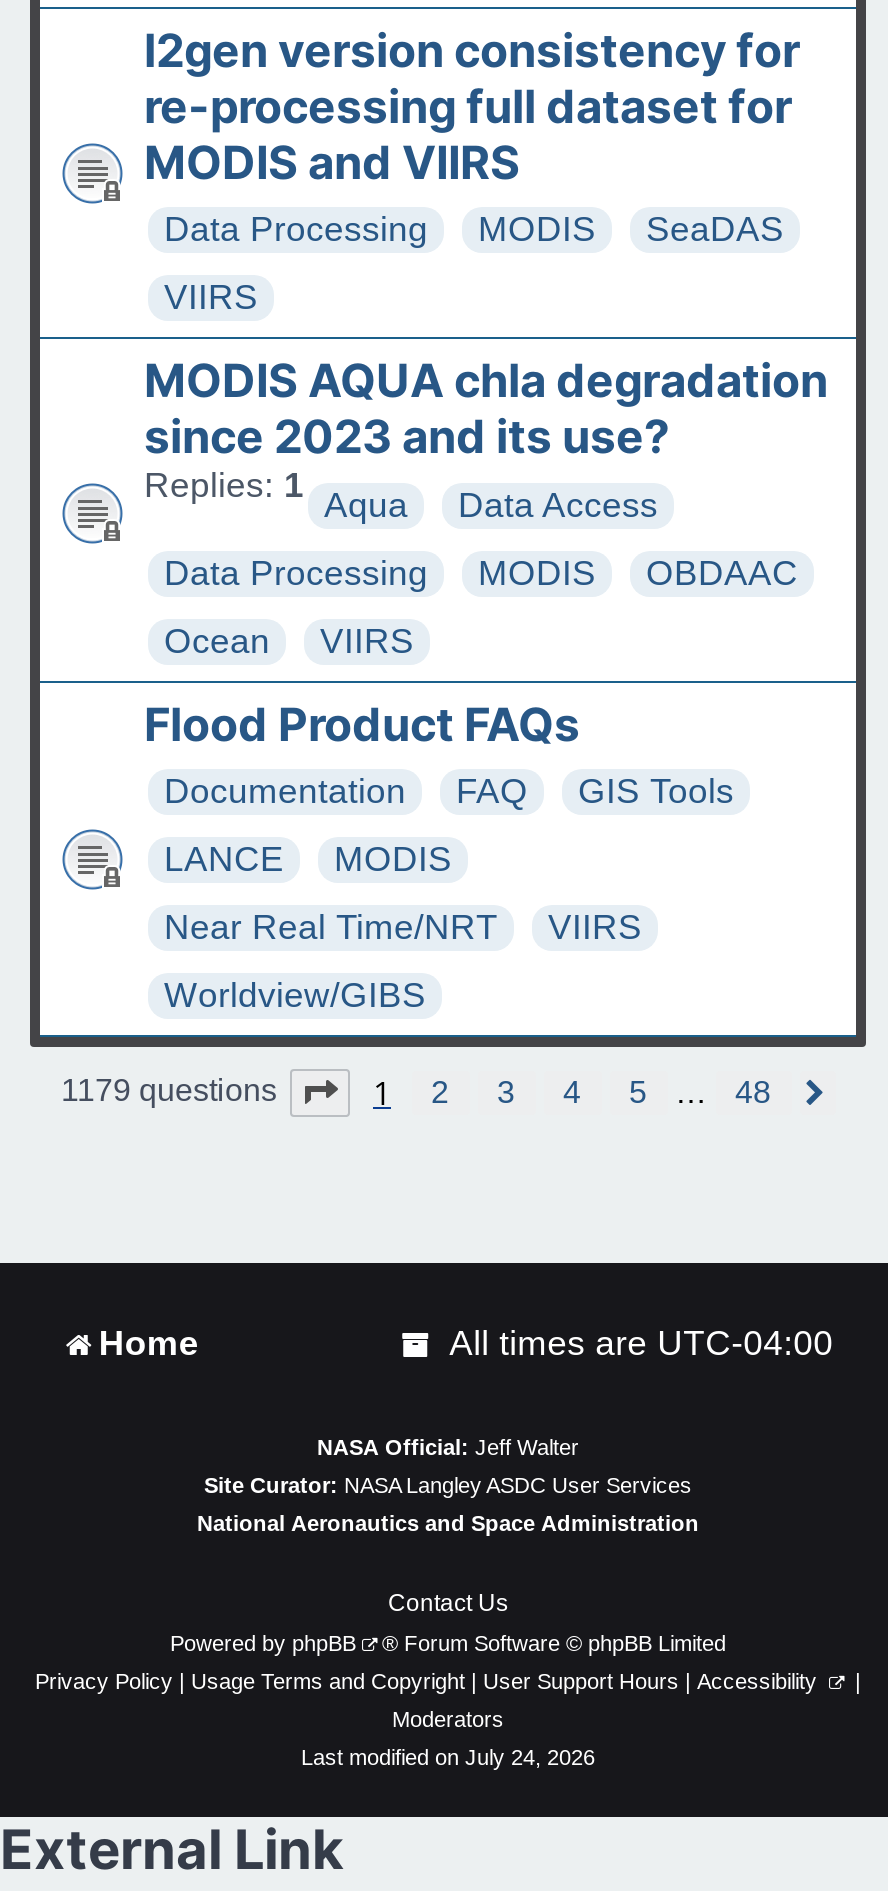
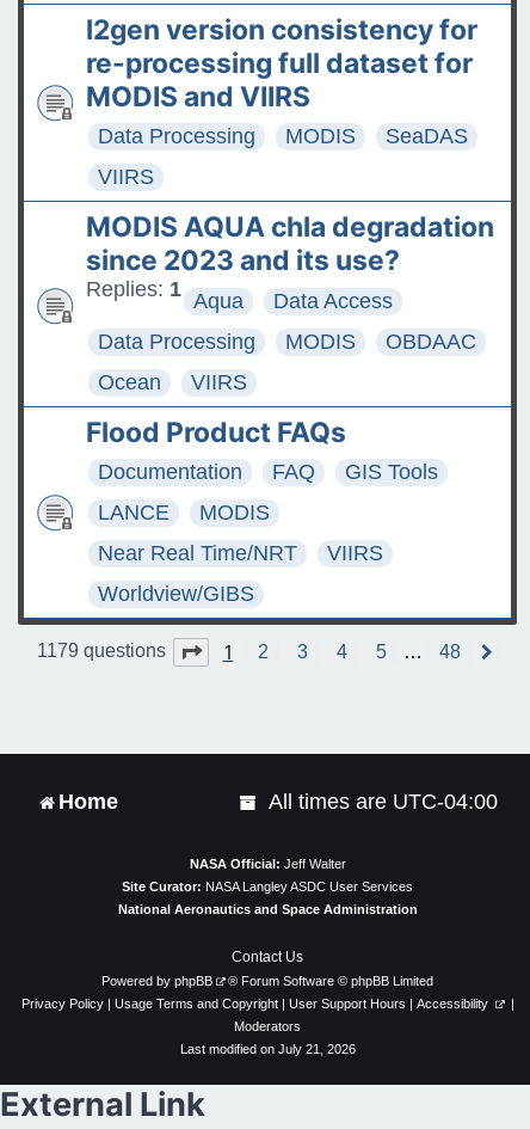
- Last modified on July 24, 2026
+ Last modified on July 21, 2026
